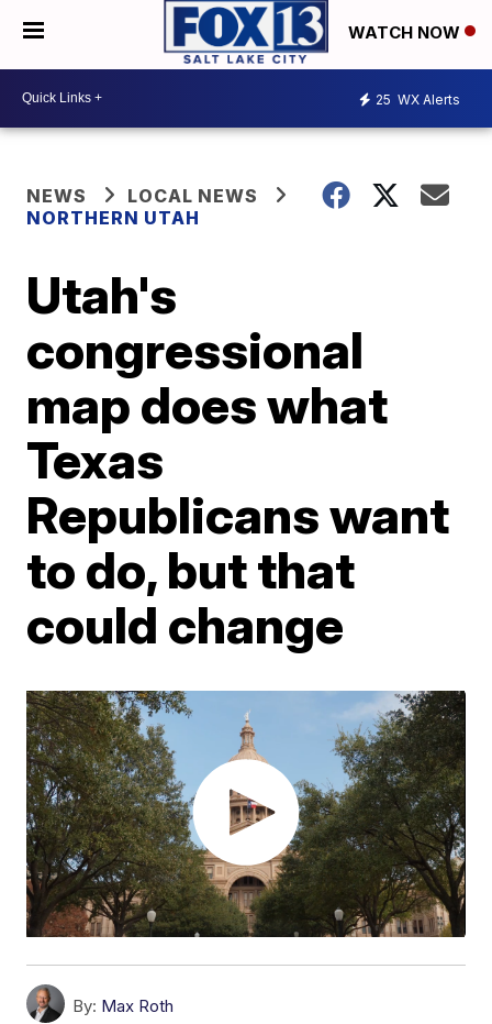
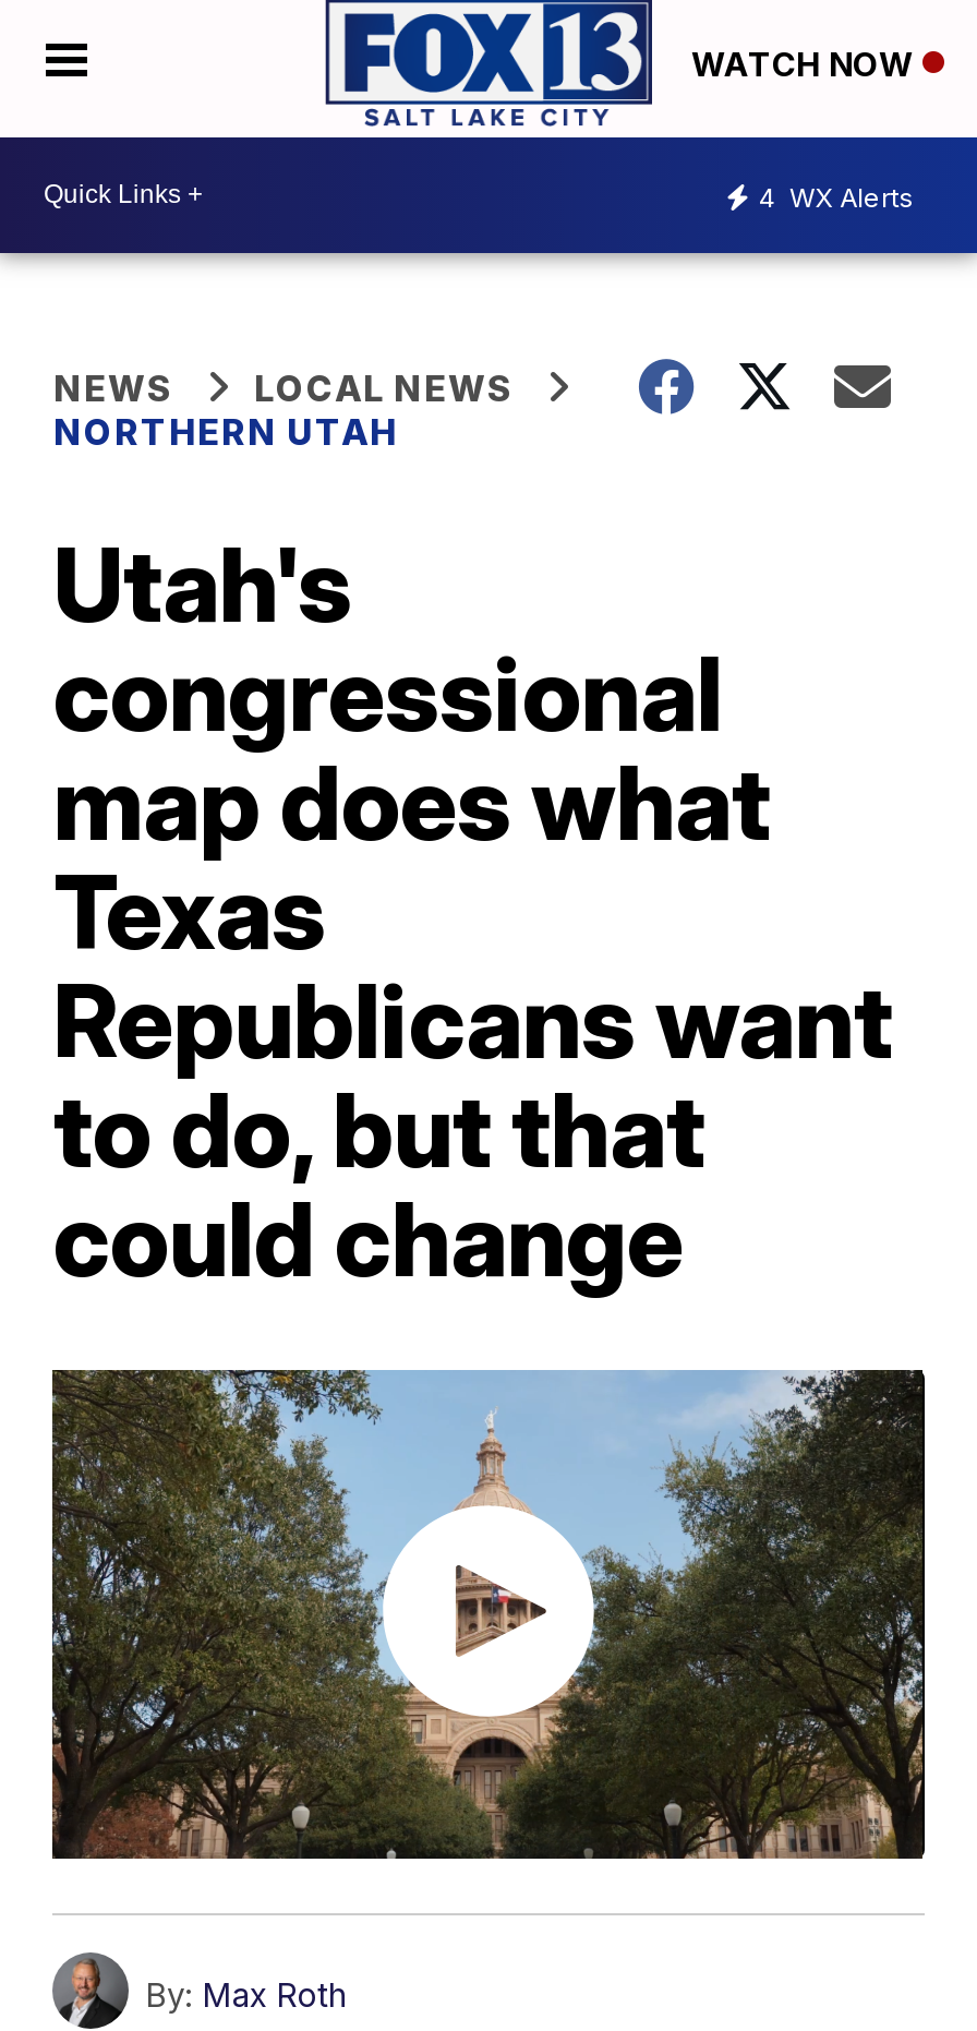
- 25 WX Alerts
+ 4 WX Alerts
